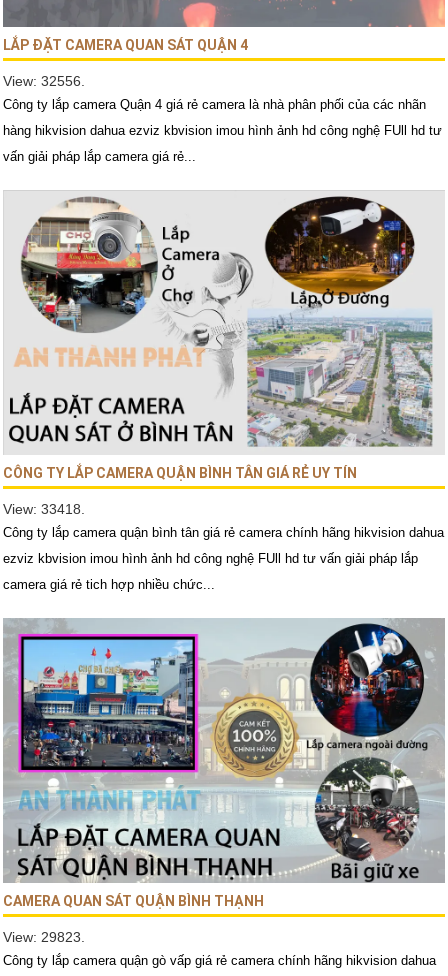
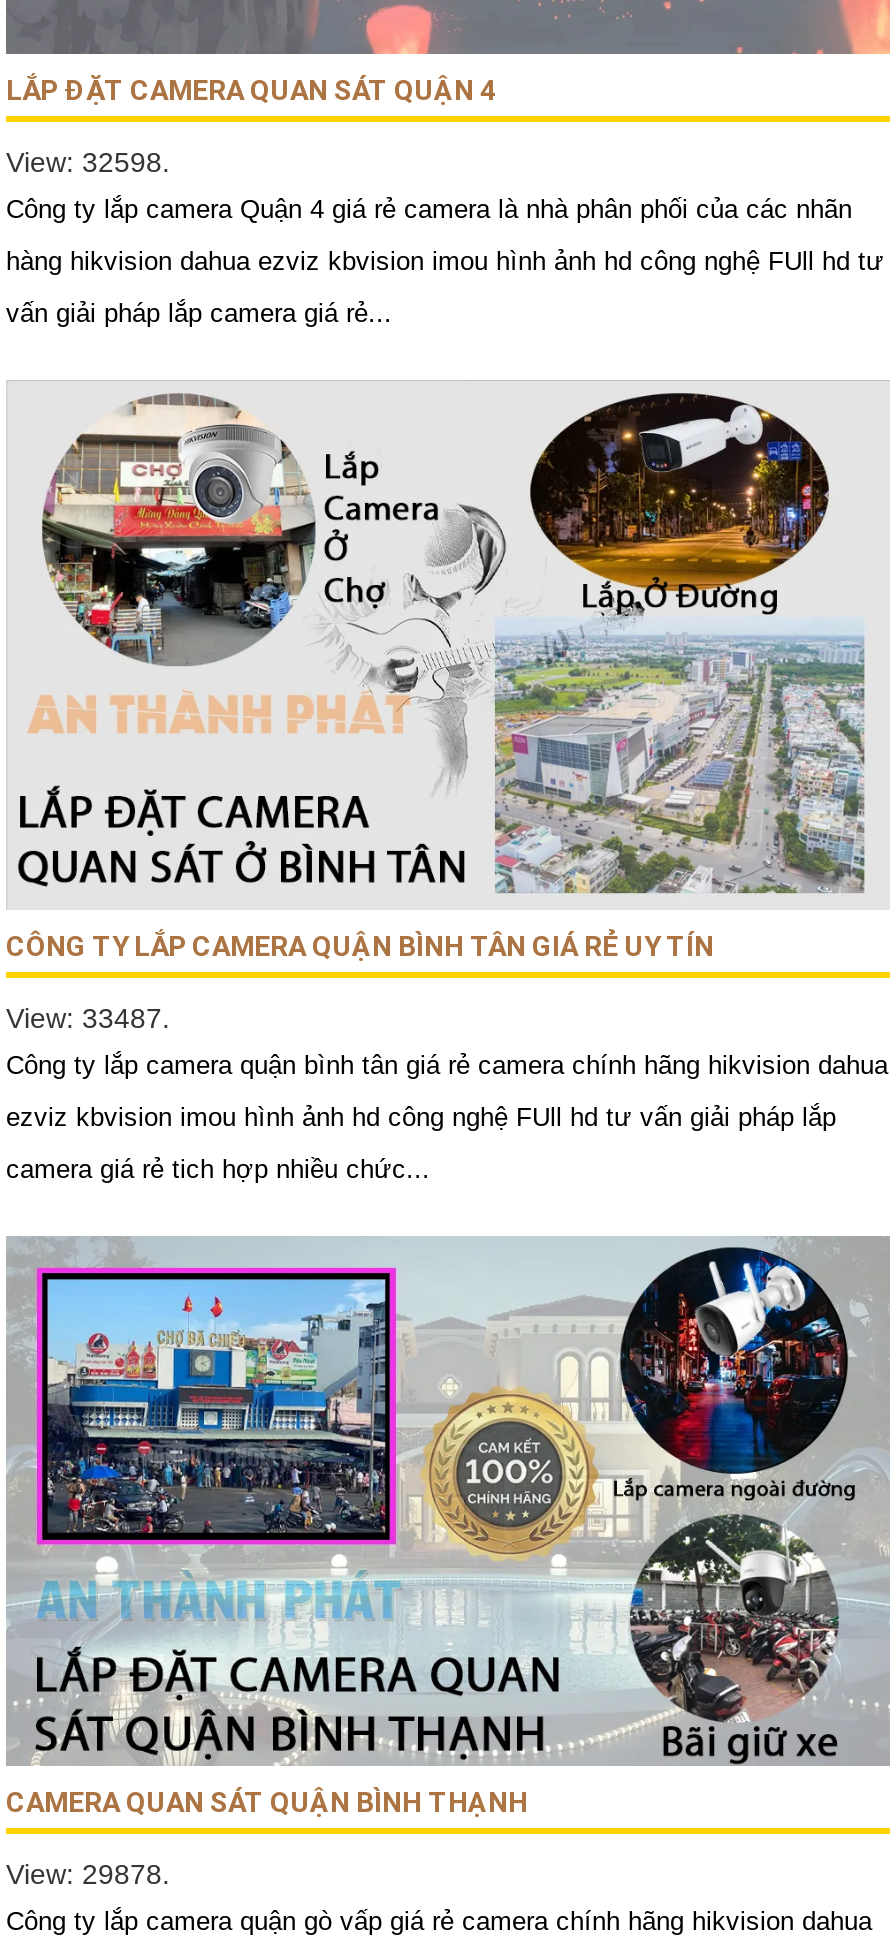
- View: 32556.
+ View: 32598.

- View: 33418.
+ View: 33487.

- View: 29823.
+ View: 29878.
